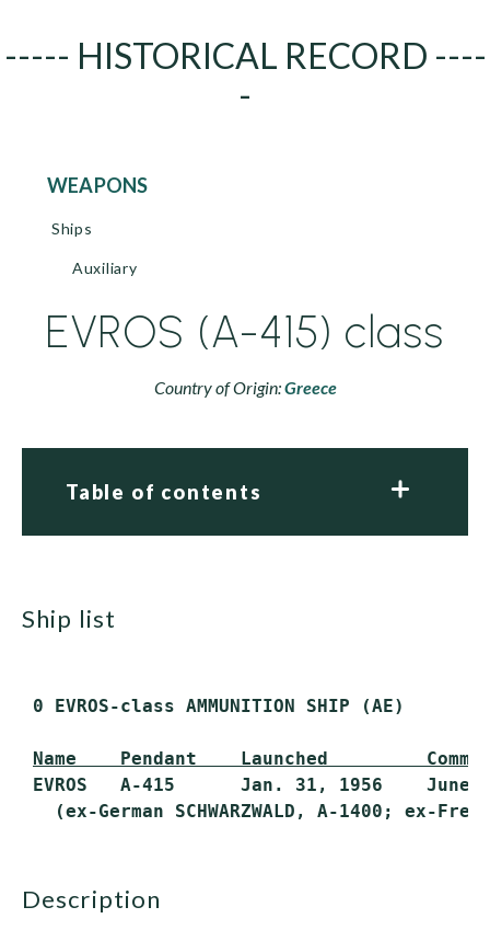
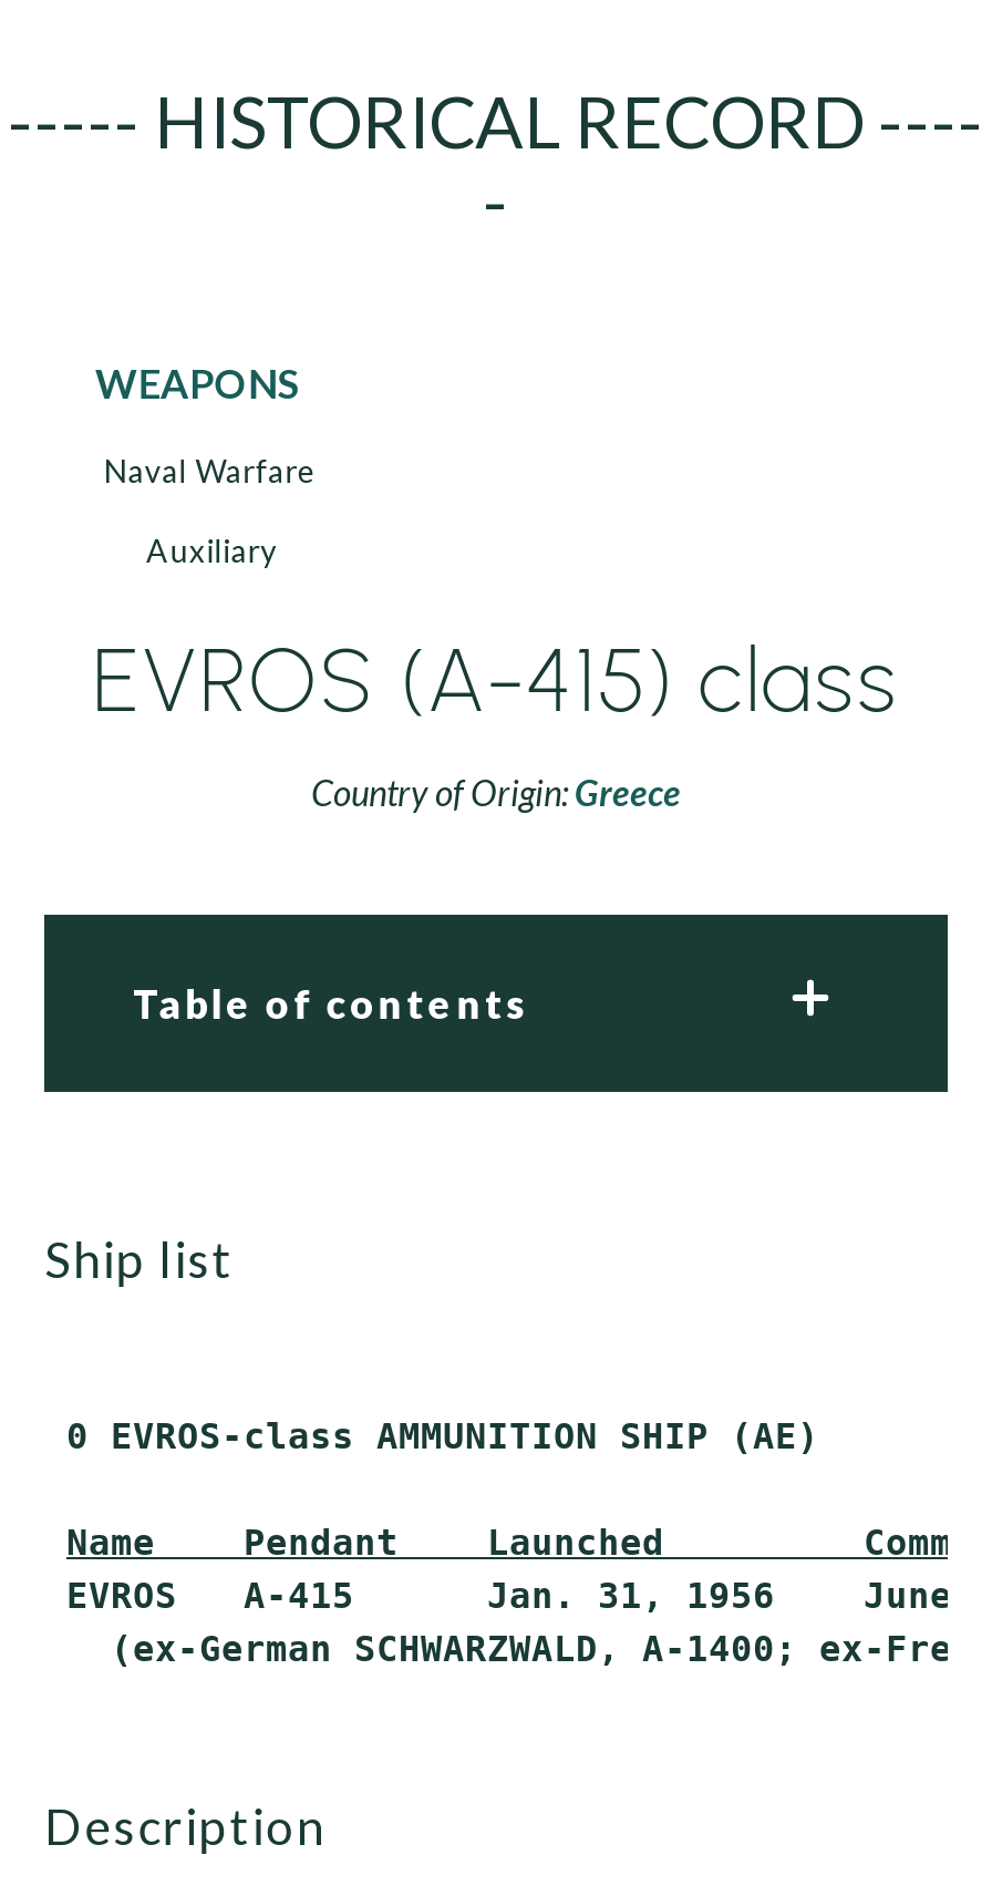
- Ships
+ Naval Warfare
